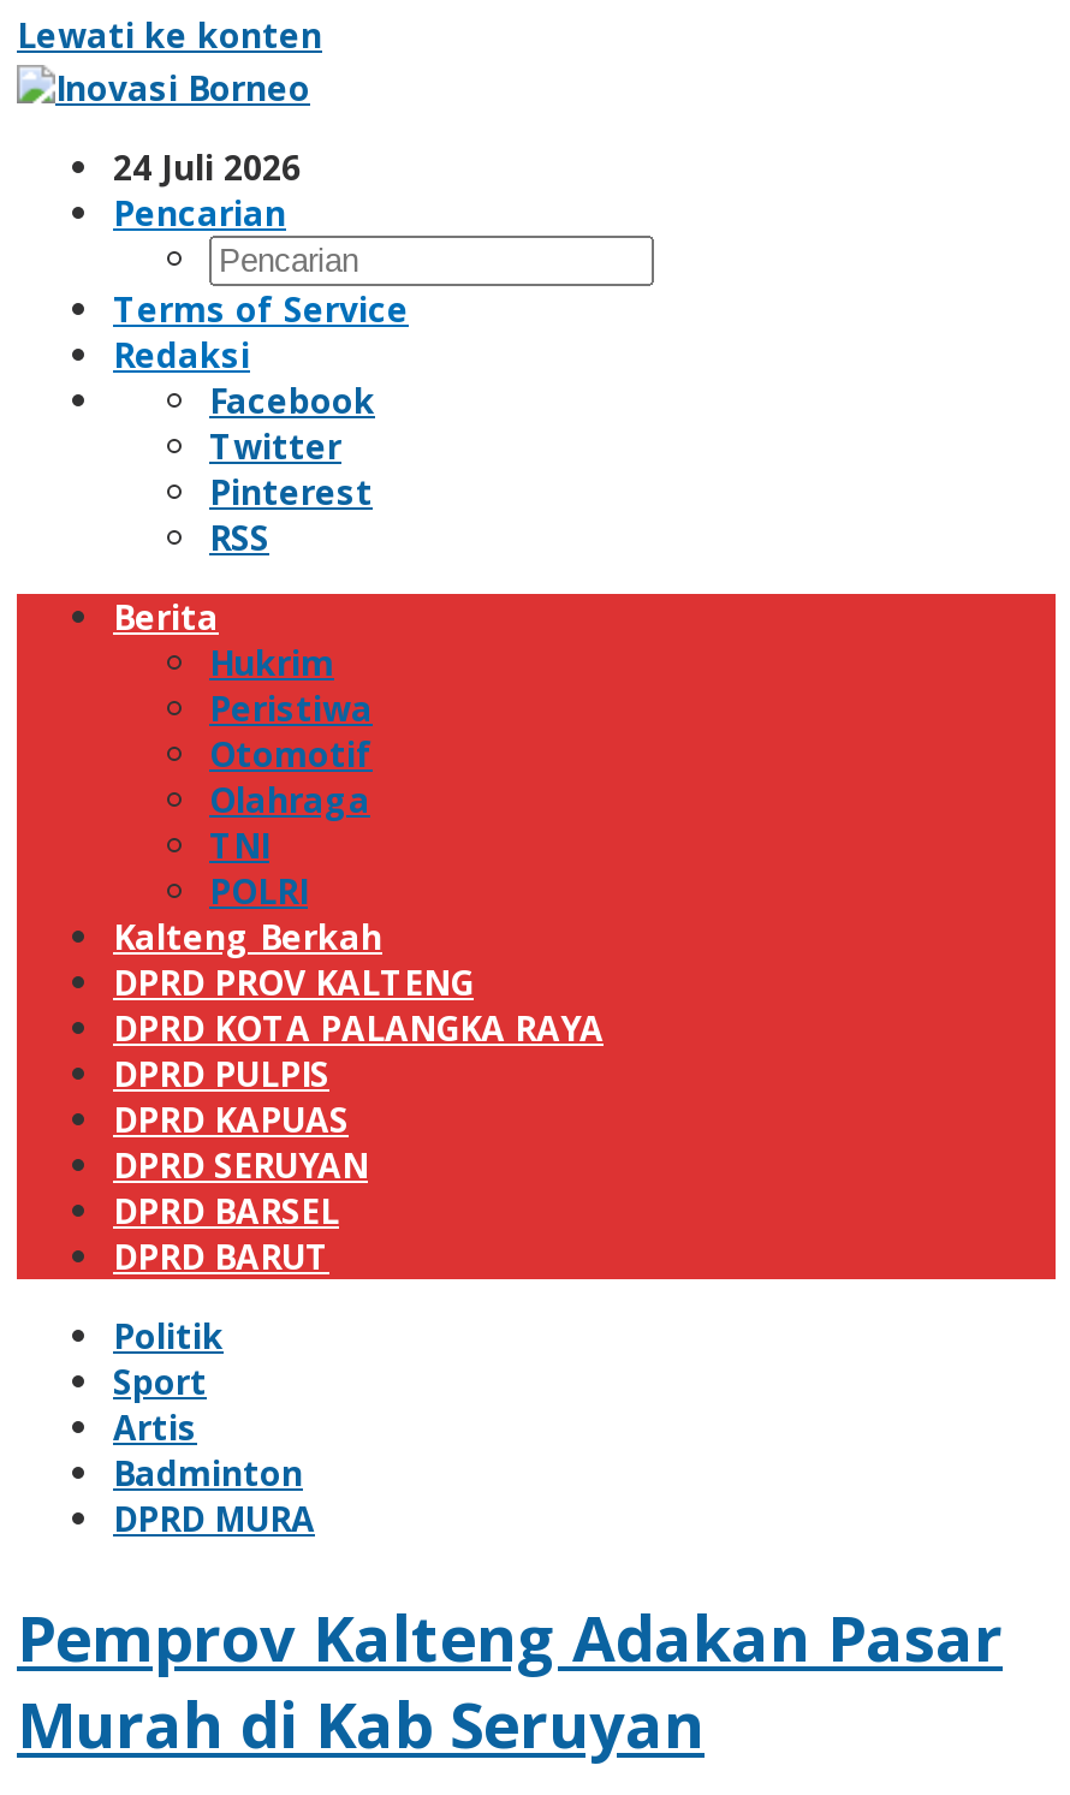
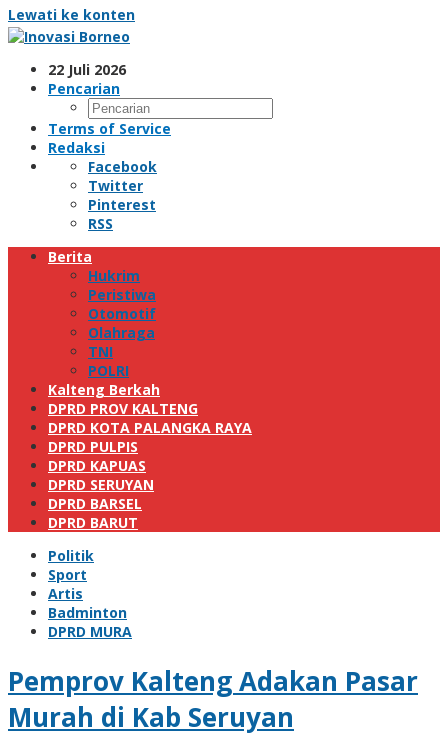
- 24 Juli 2026
+ 22 Juli 2026
